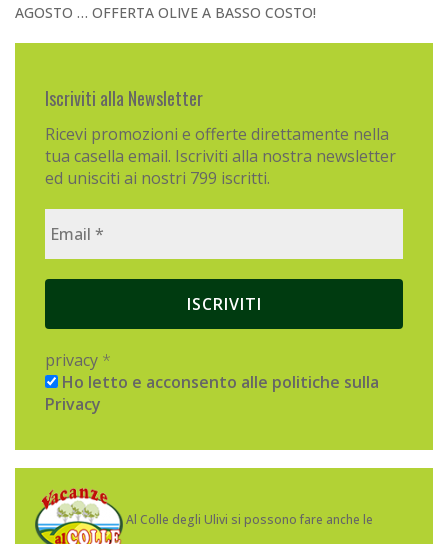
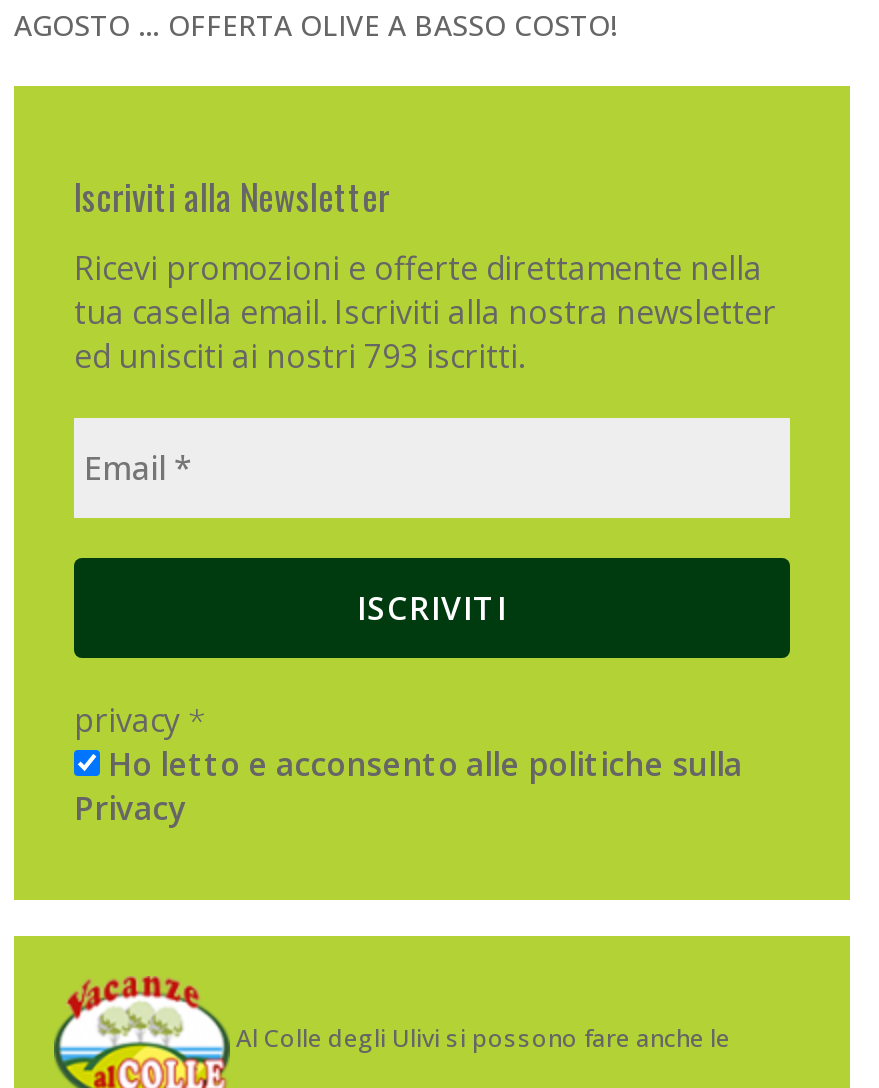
- ed unisciti ai nostri 799 iscritti.
+ ed unisciti ai nostri 793 iscritti.
